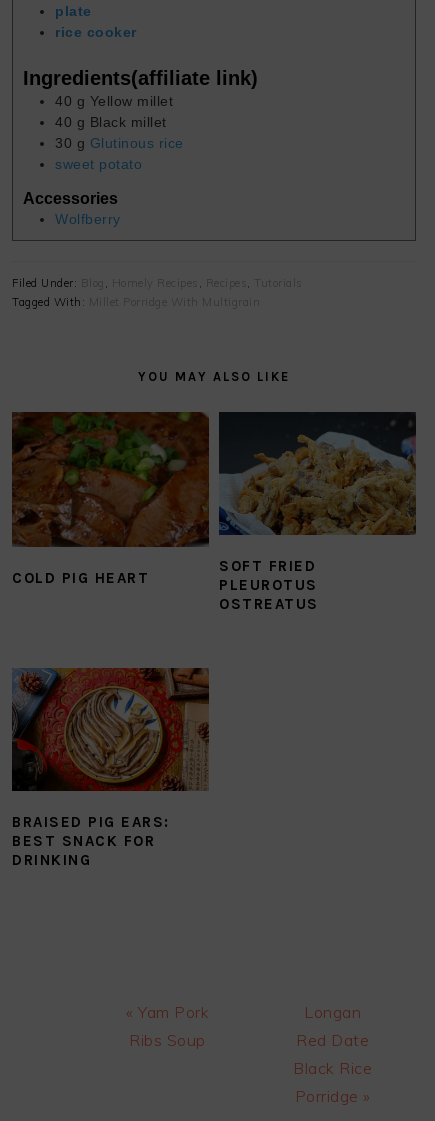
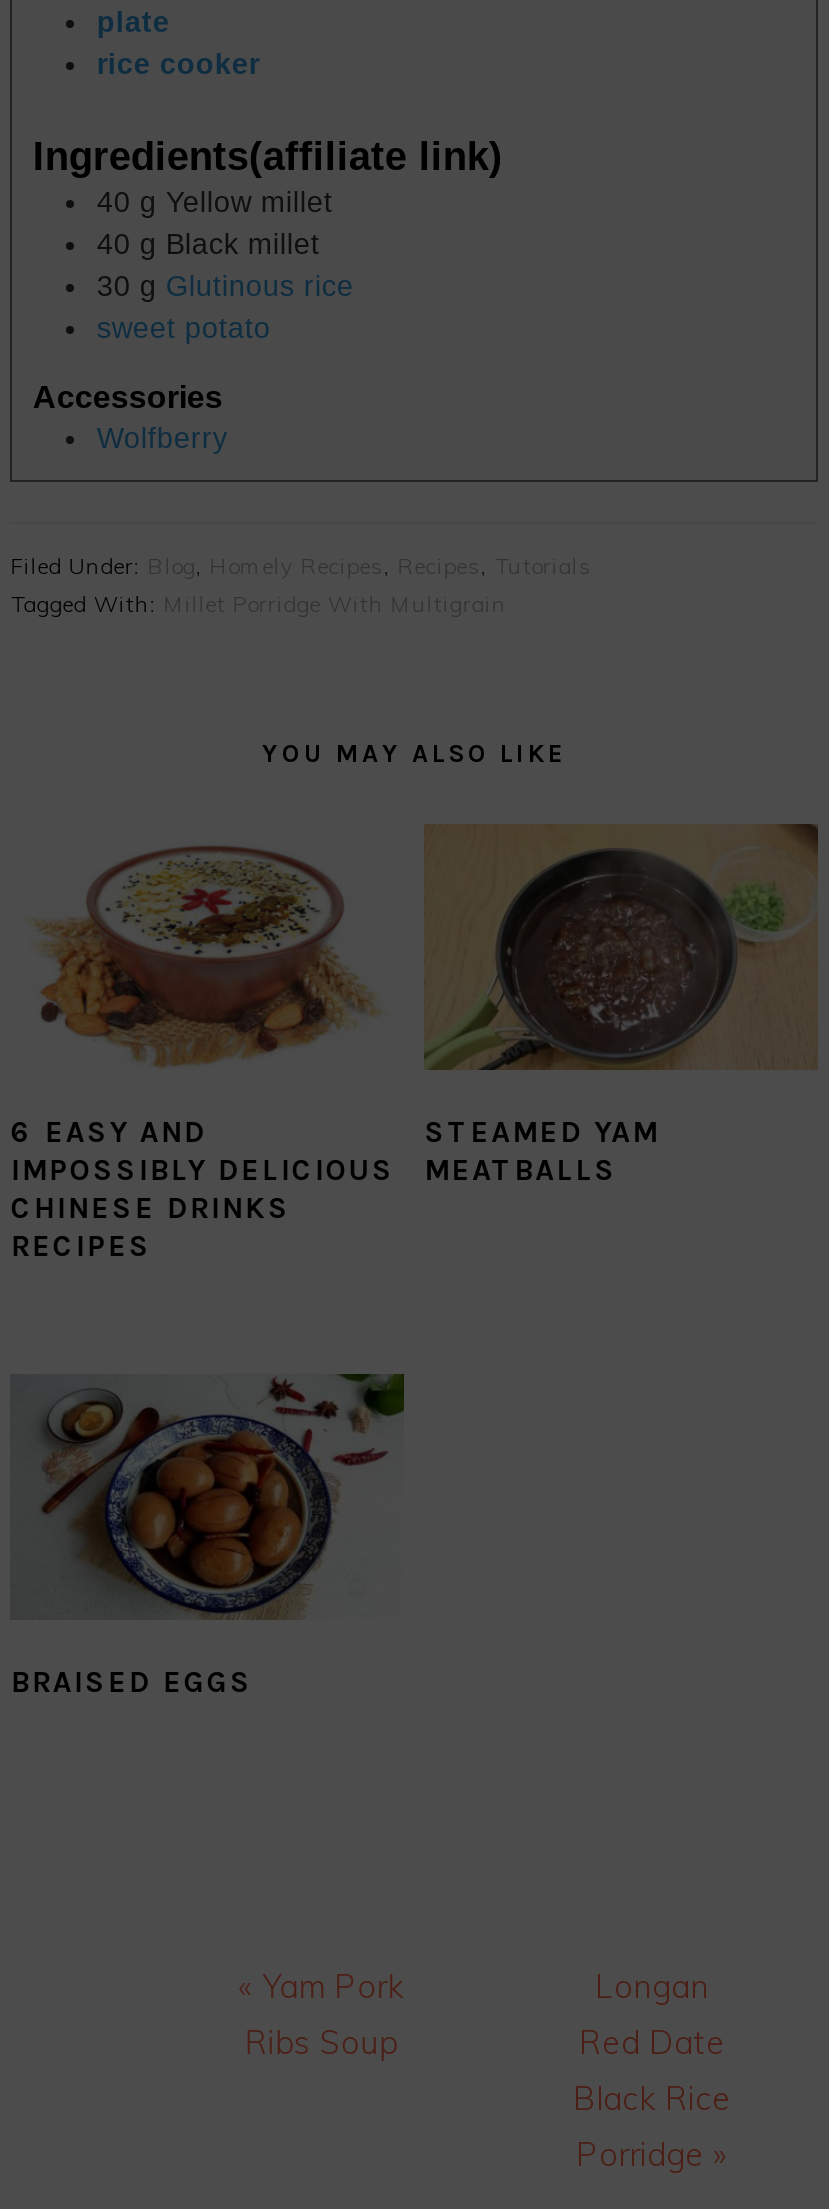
- [image]
- COLD PIG HEART
+ [image]
+ 6 EASY AND
+ IMPOSSIBLY DELICIOUS
+ CHINESE DRINKS
+ RECIPES

- [image]
- SOFT FRIED
- PLEUROTUS
- OSTREATUS
+ [image]
+ STEAMED YAM
+ MEATBALLS

- [image]
+ [image]

- BRAISED PIG EARS:
- BEST SNACK FOR
- DRINKING
+ BRAISED EGGS
